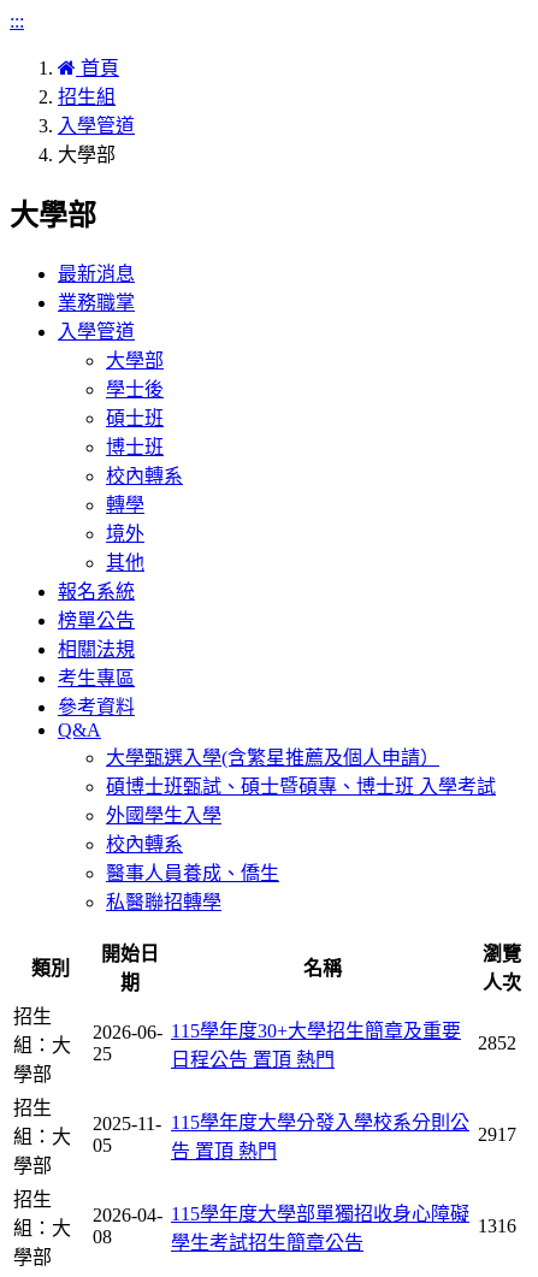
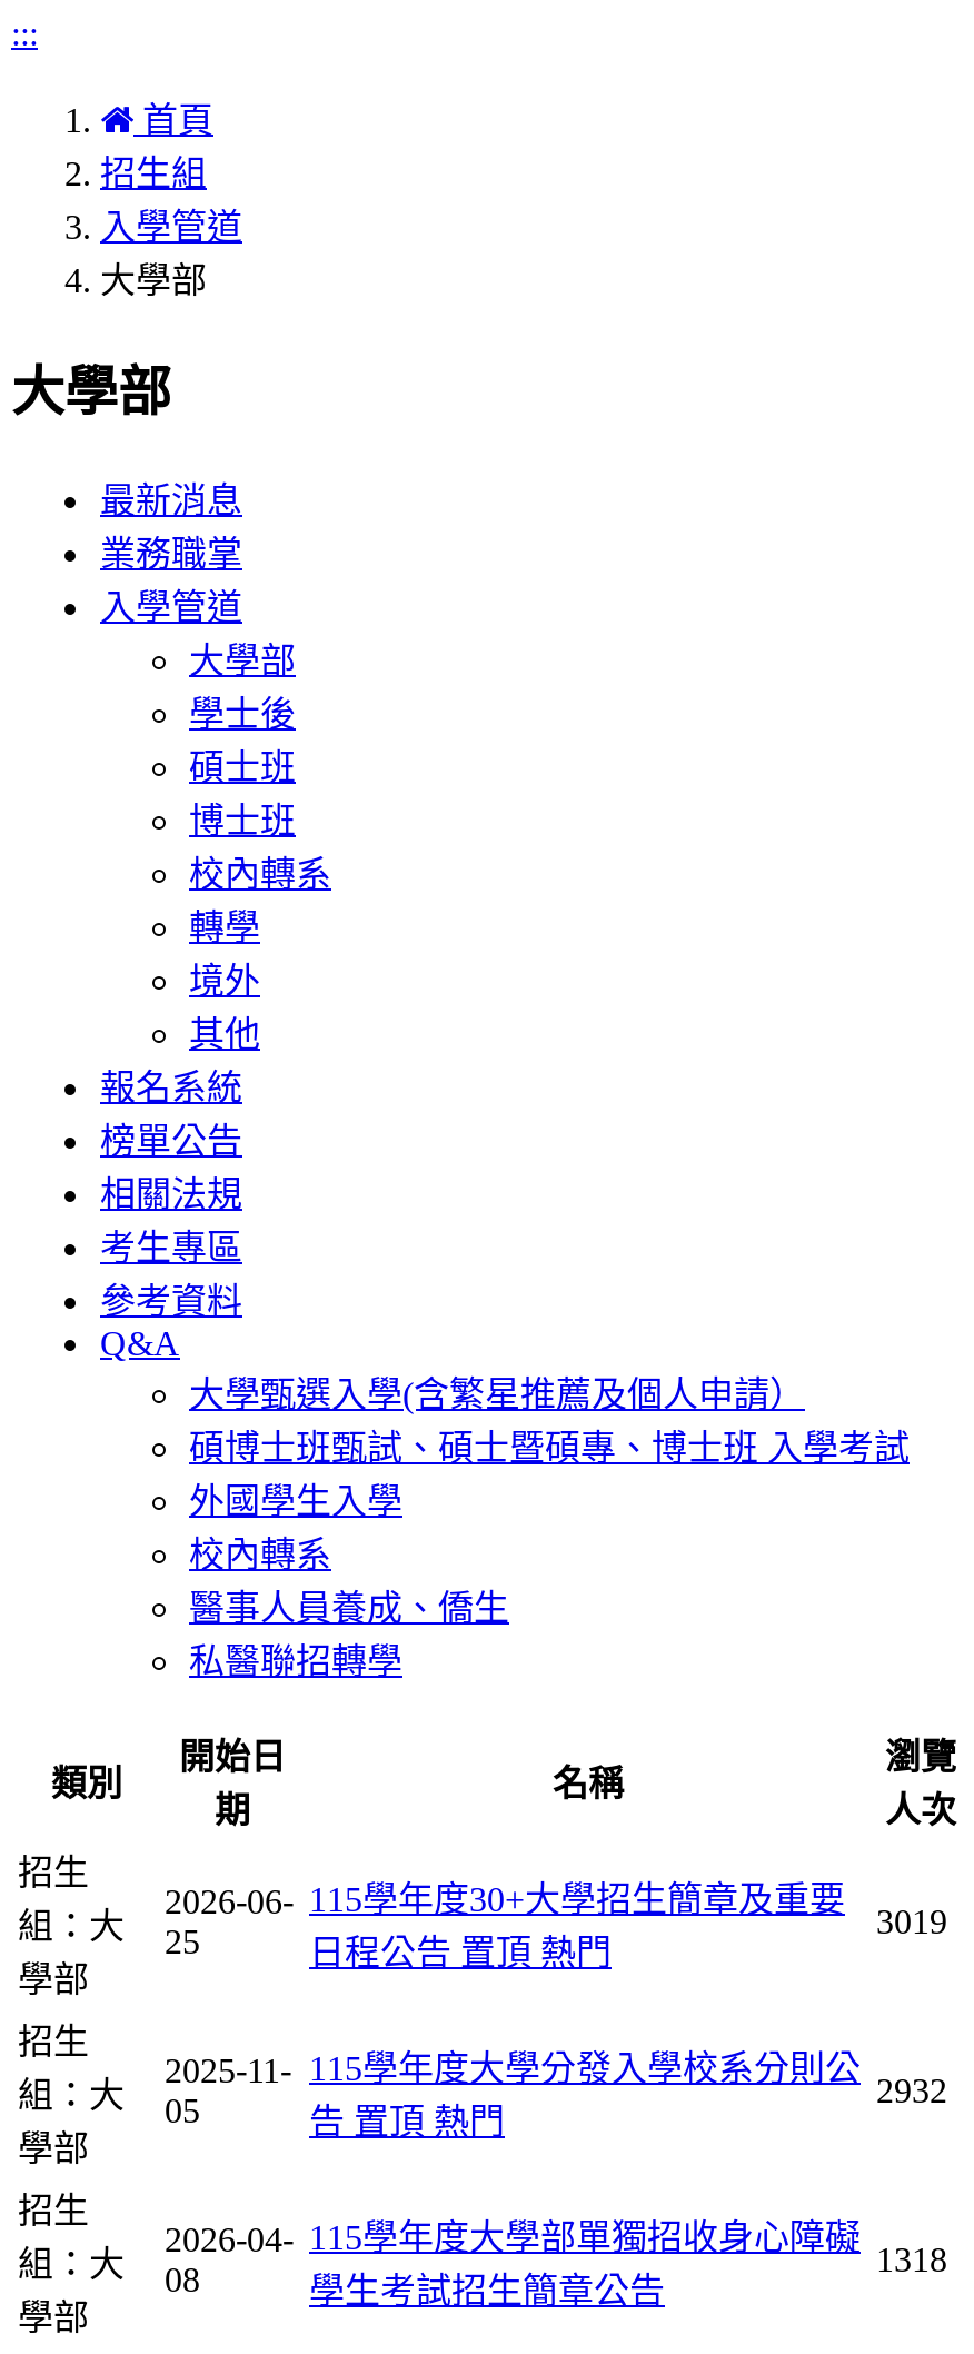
- 2852
+ 3019

- 2917
+ 2932

- 1316
+ 1318
